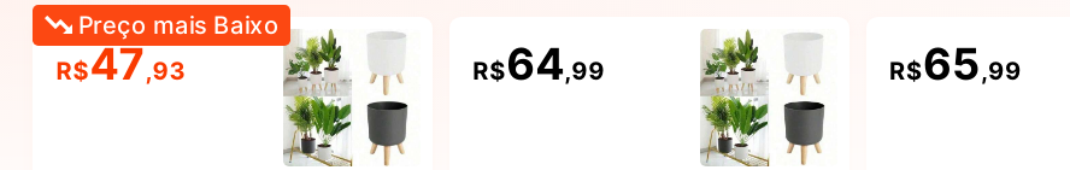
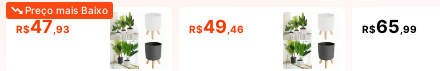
- R$64,99
+ R$49,46
